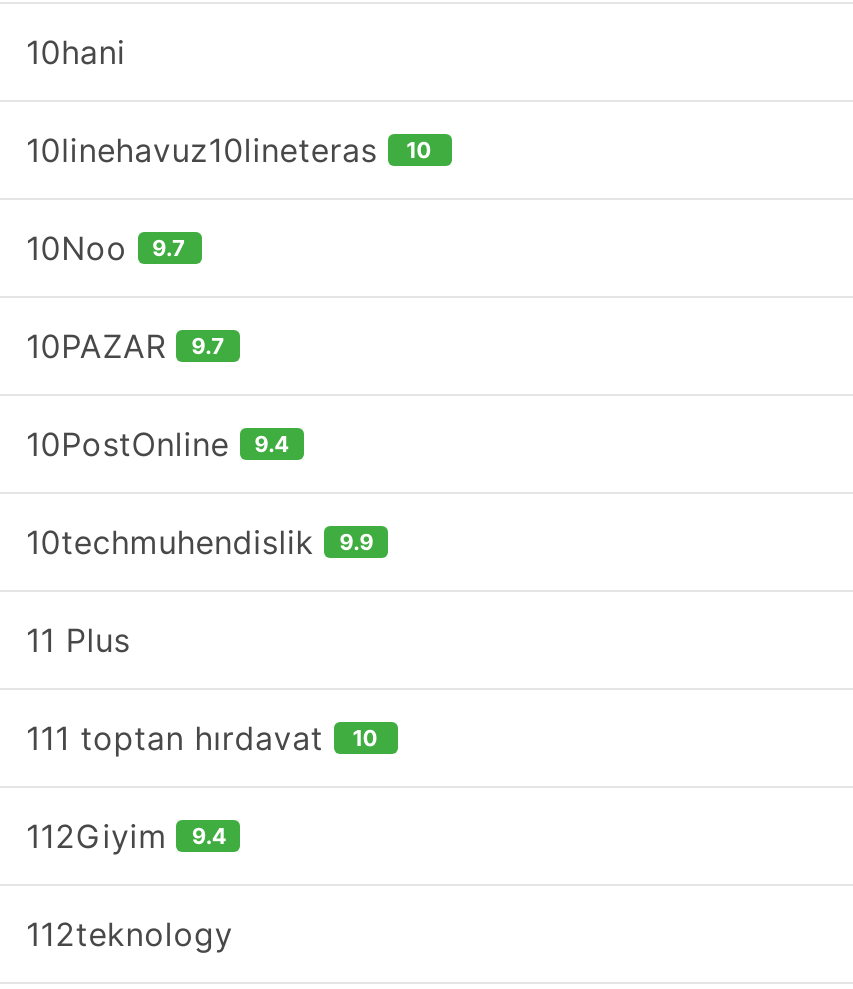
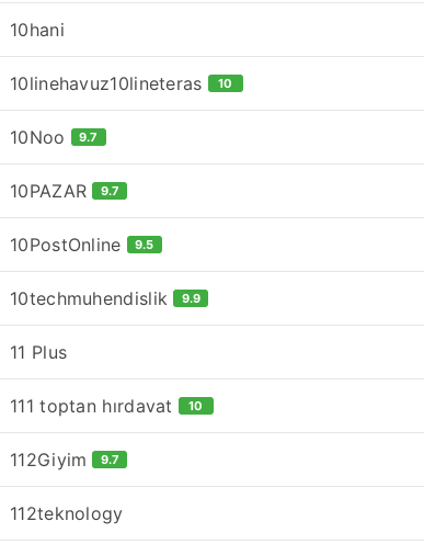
- 10PostOnline 9.4
+ 10PostOnline 9.5

- 112Giyim 9.4
+ 112Giyim 9.7
